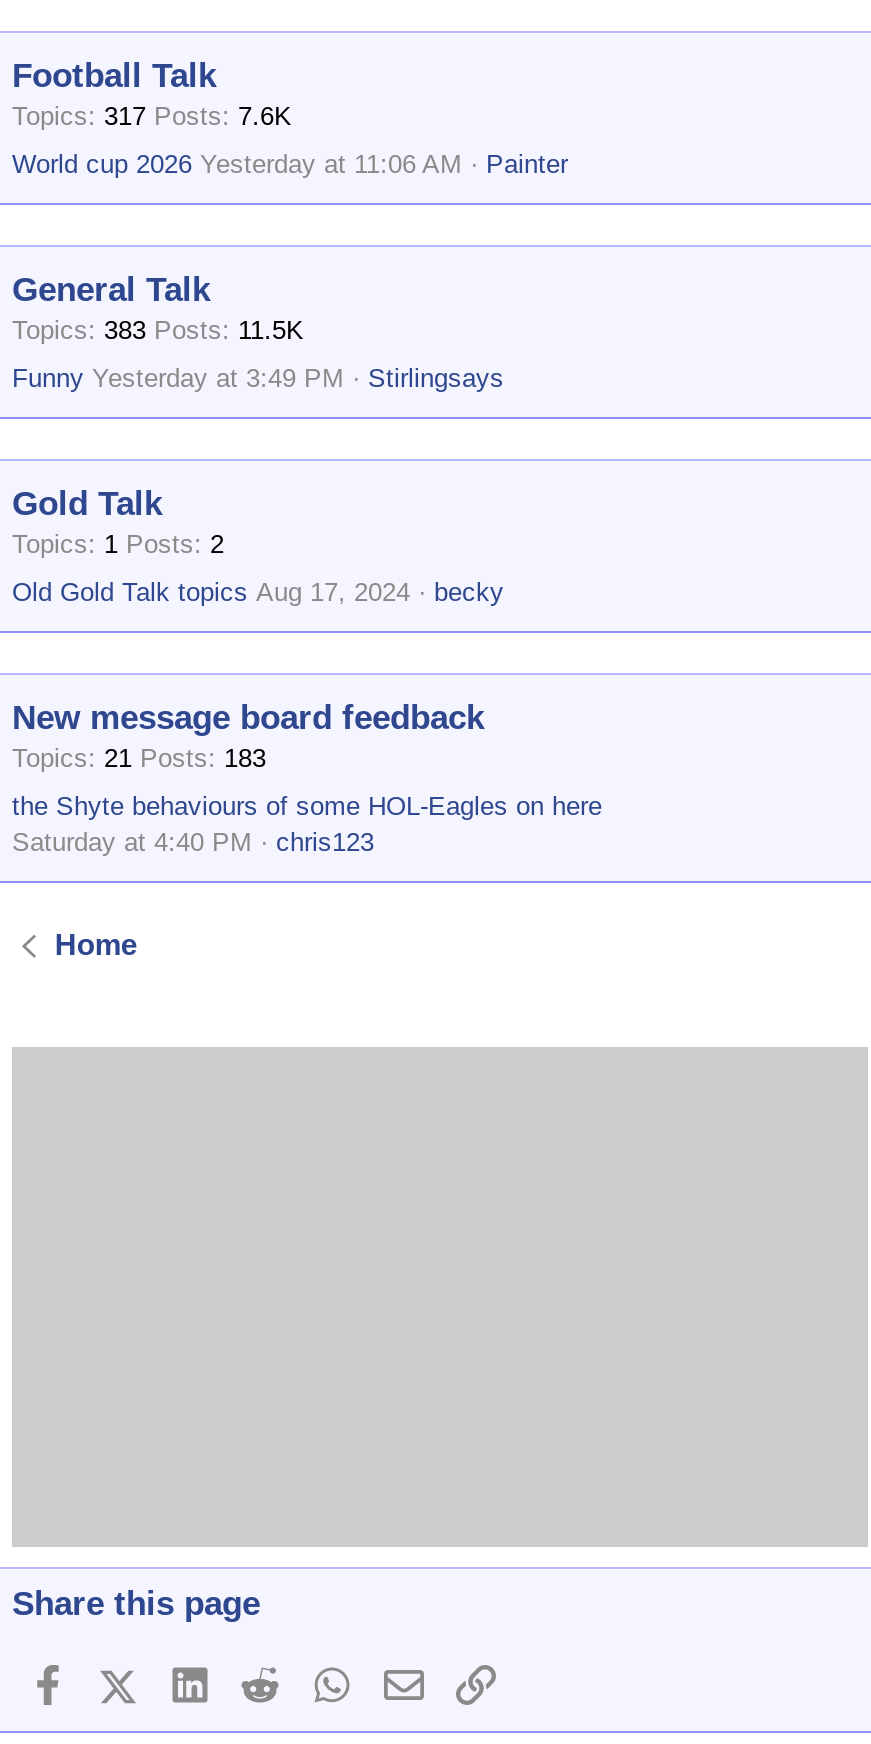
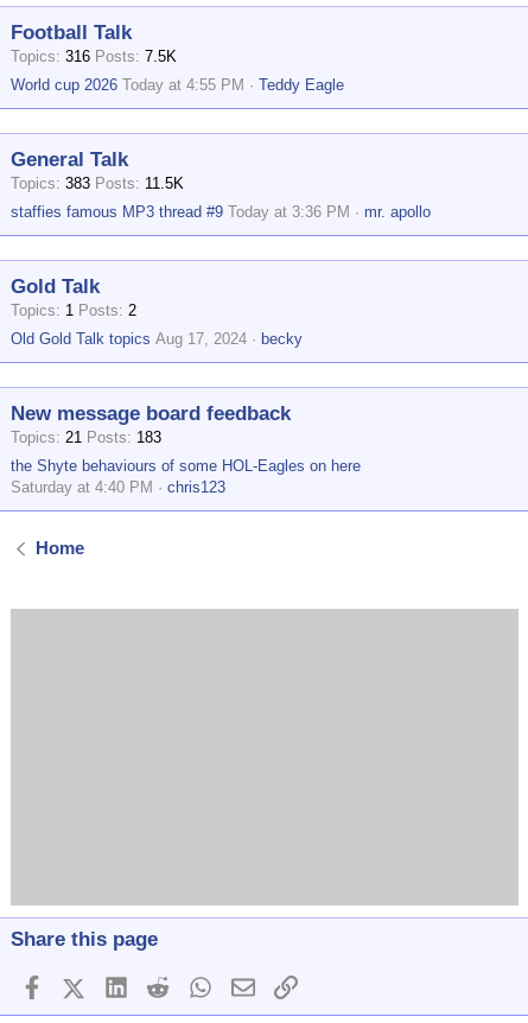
- Topics 317 Posts 7.6K
+ Topics 316 Posts 7.5K

- World cup 2026 Yesterday at 11:06 AM
- Painter
+ World cup 2026 Today at 4:55 PM
+ Teddy Eagle

- Funny Yesterday at 3:49 PM
- Stirlingsays
+ staffies famous MP3 thread #9 Today at 3:36 PM
+ mr. apollo
